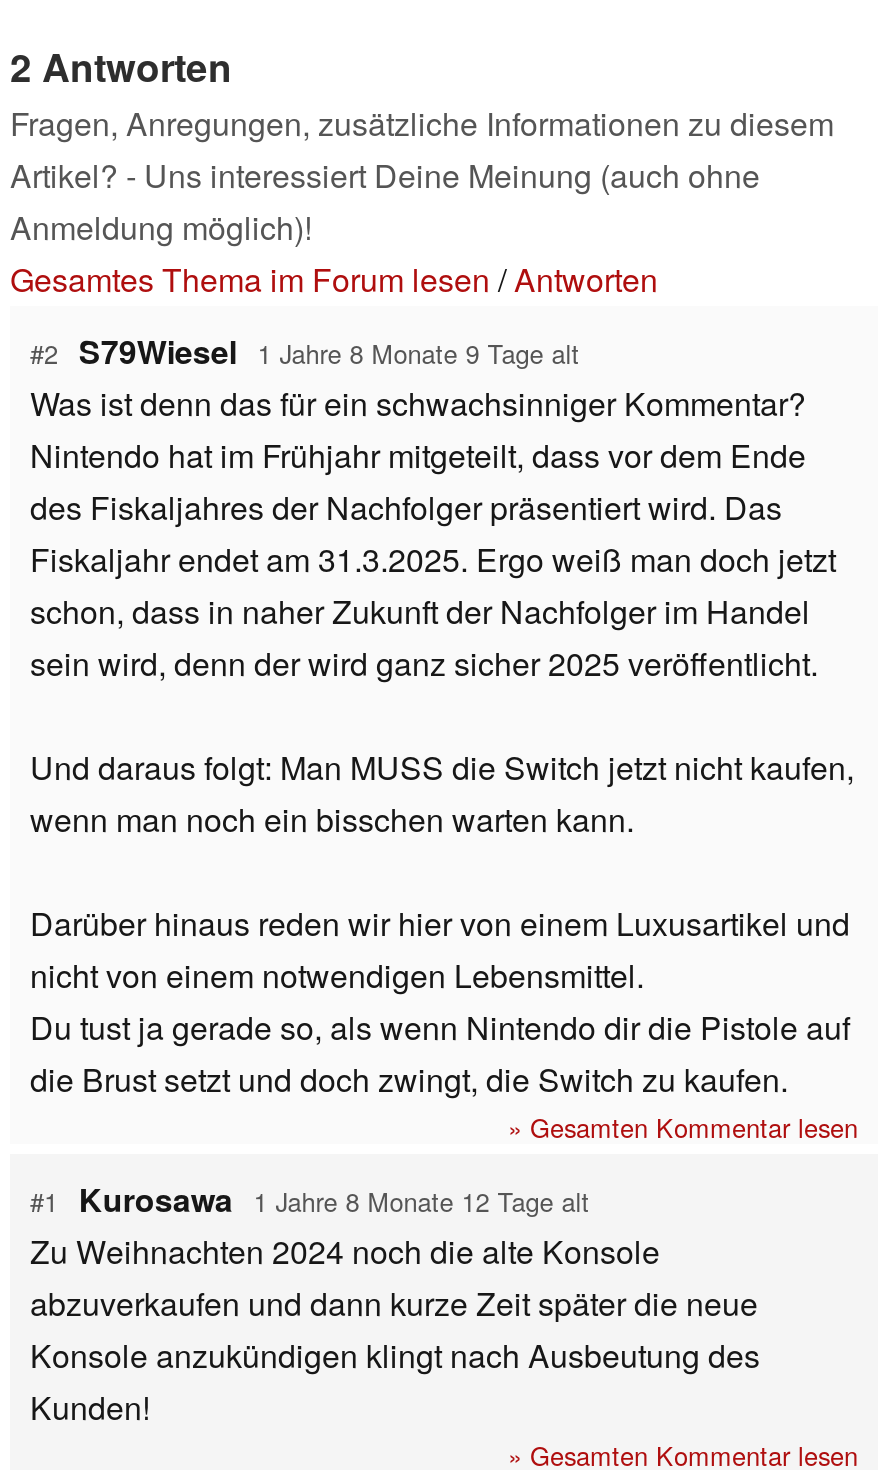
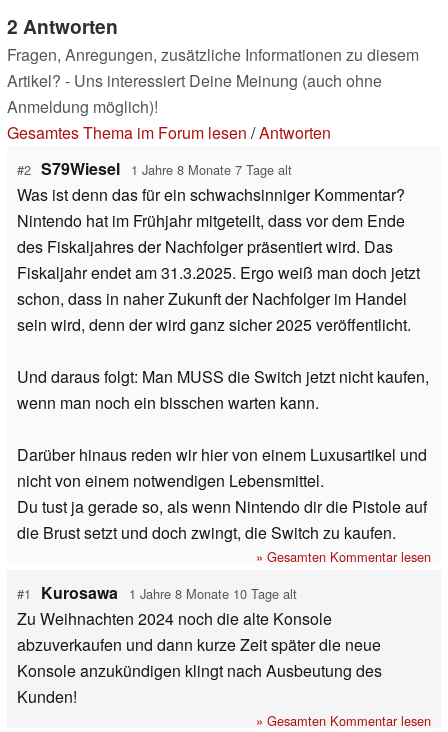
- #2 S79Wiesel 1 Jahre 8 Monate 9 Tage alt
+ #2 S79Wiesel 1 Jahre 8 Monate 7 Tage alt

- #1 Kurosawa 1 Jahre 8 Monate 12 Tage alt
+ #1 Kurosawa 1 Jahre 8 Monate 10 Tage alt
